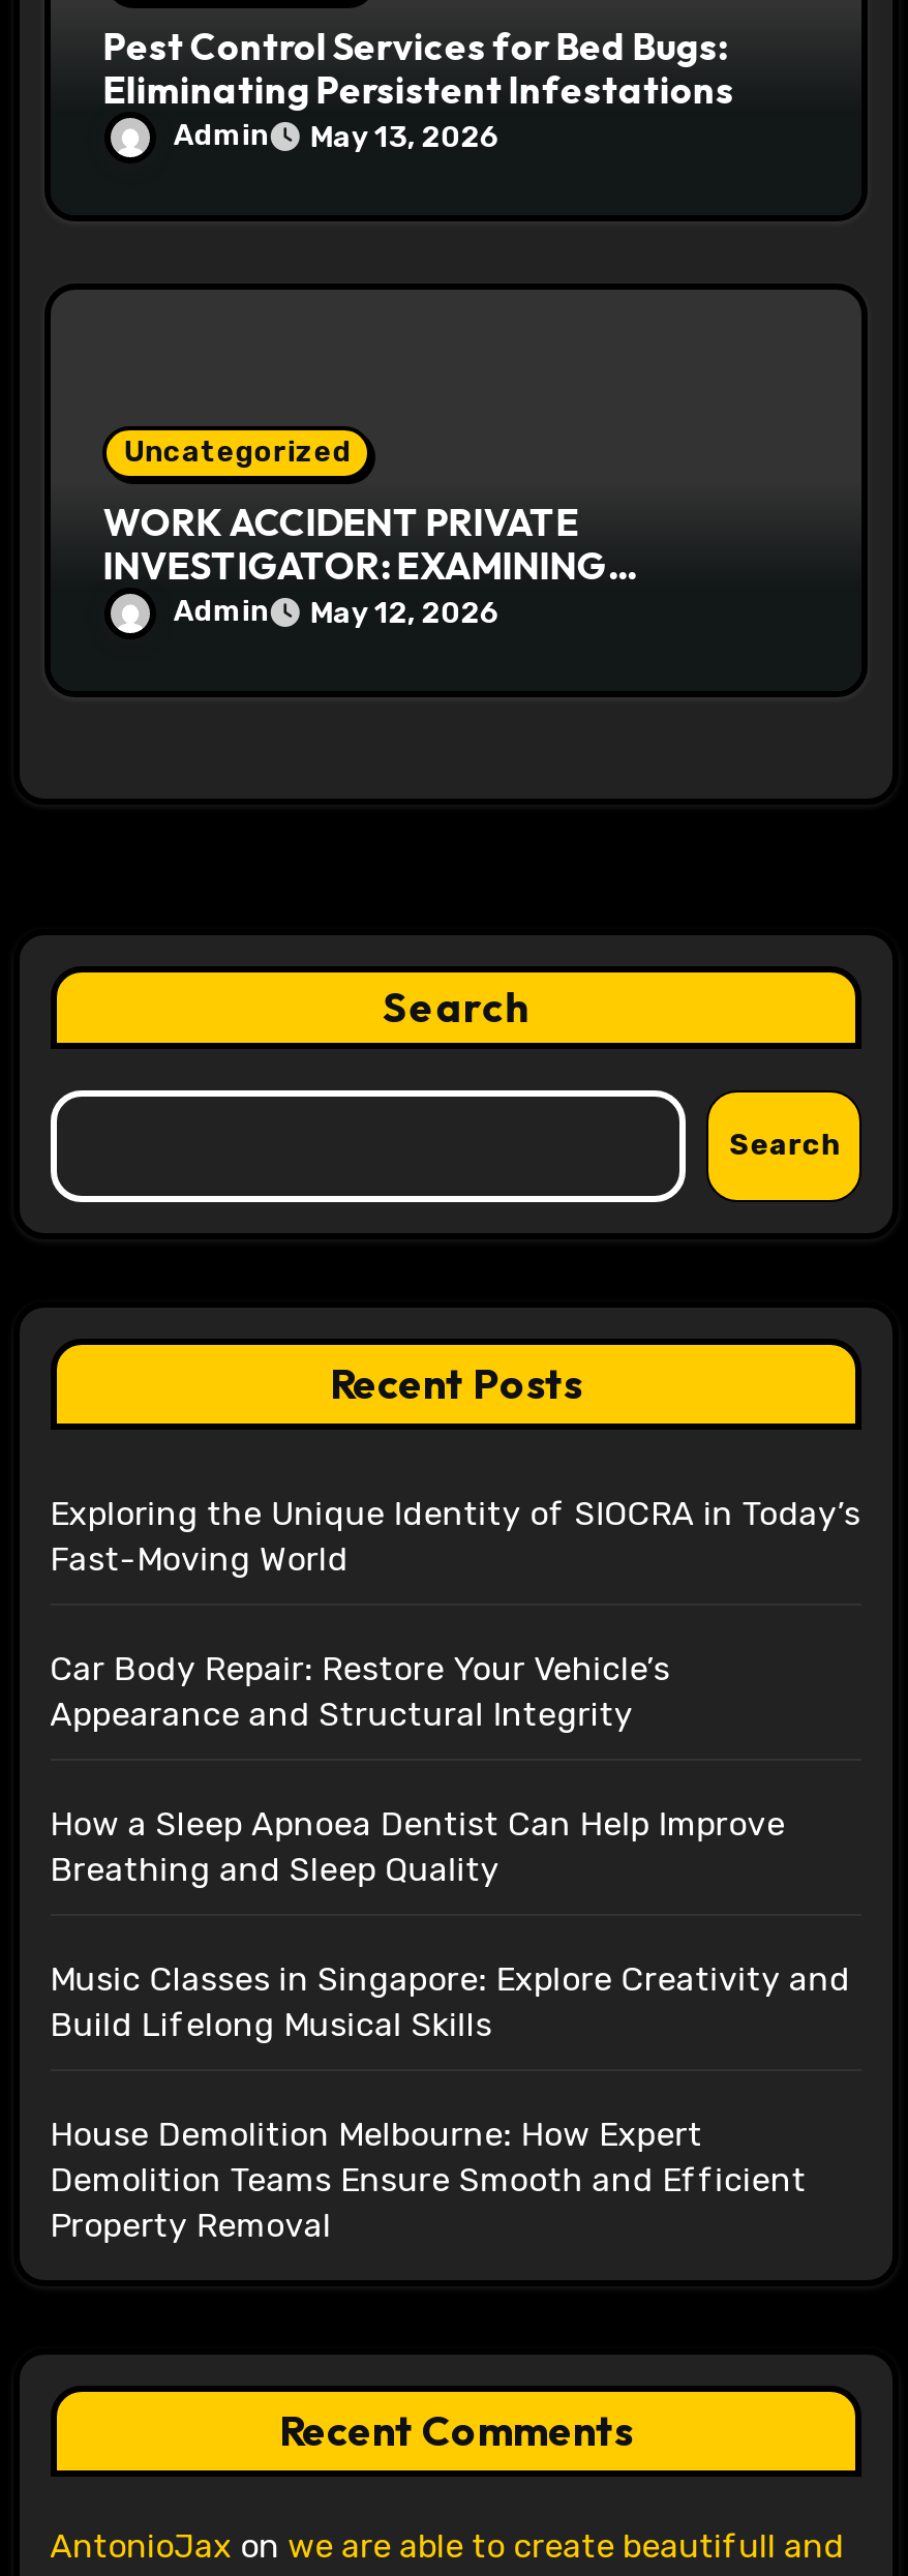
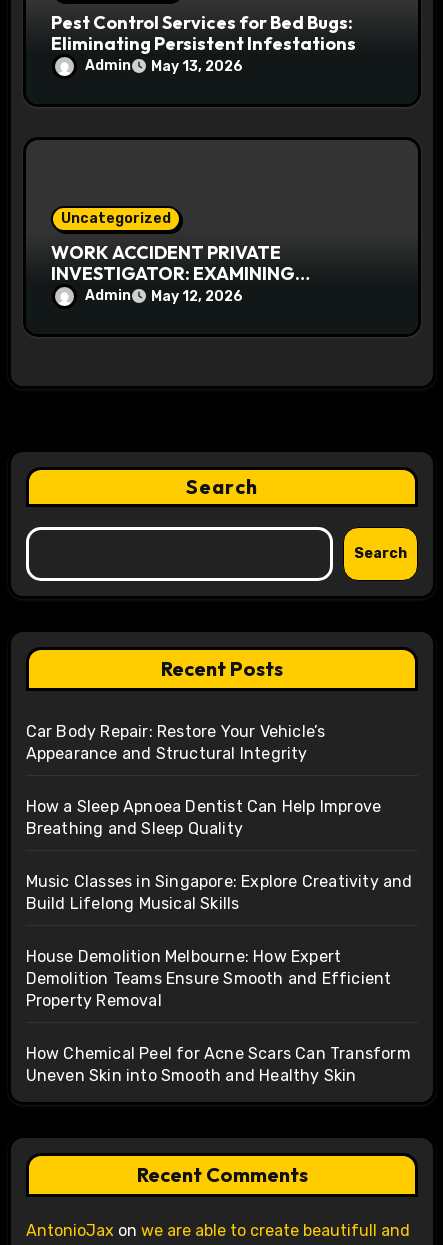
- Exploring the Unique Identity of SIOCRA in Today’s
- Fast-Moving World

moved up: Car Body Repair: Restore Your Vehicle’s | Appearance and Structural Integrity | How a Sleep Apnoea Dentist Can Help Improve | ... | Demolition Teams Ensure Smooth and Efficient | Property Removal

+ How Chemical Peel for Acne Scars Can Transform
+ Uneven Skin into Smooth and Healthy Skin
